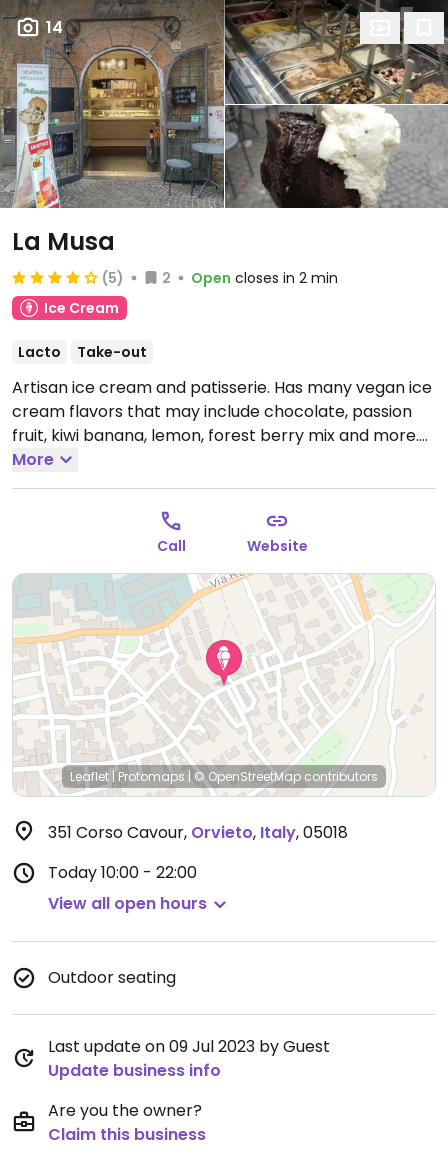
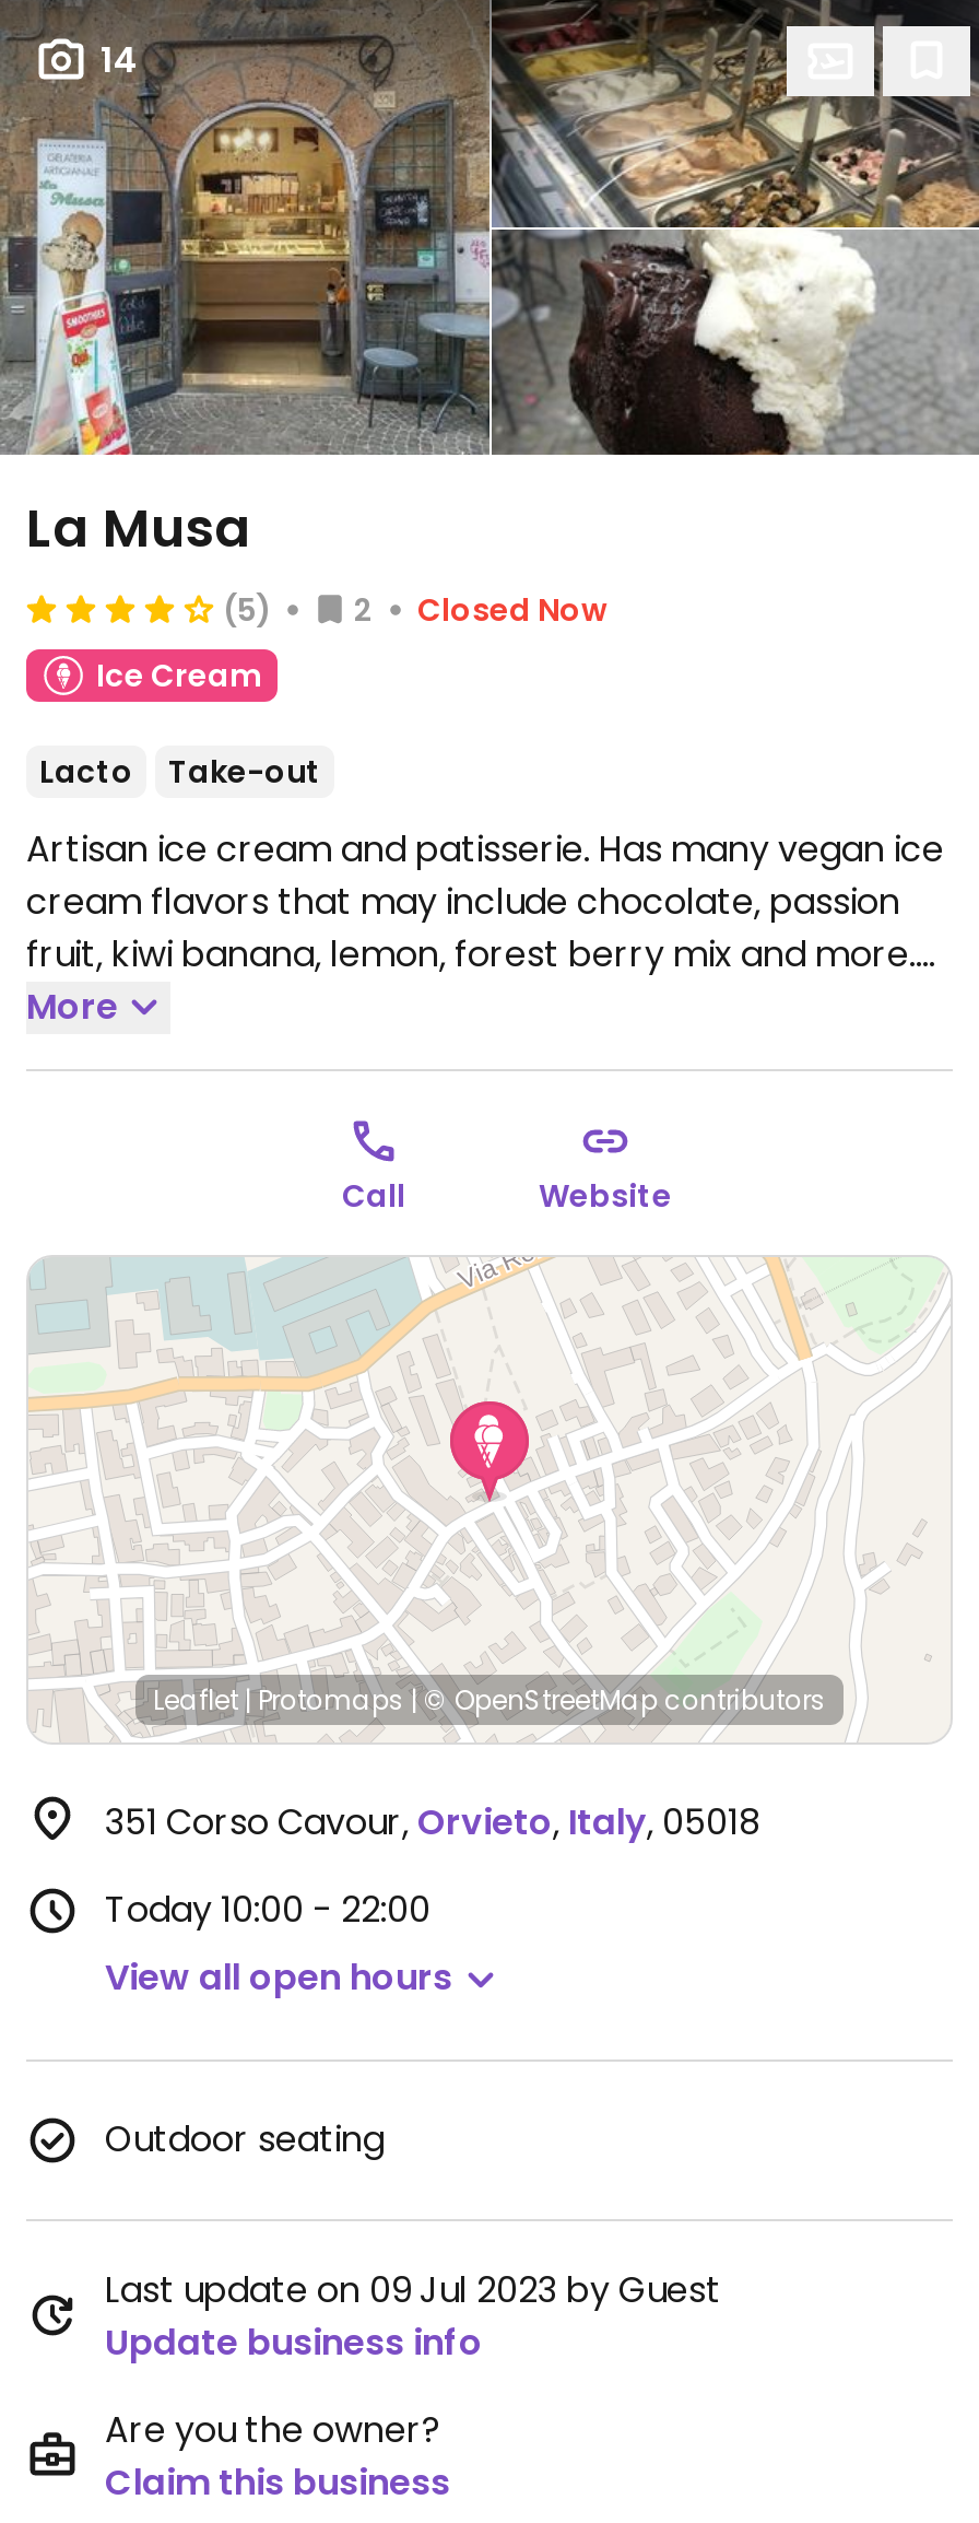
- Open closes in 2 min
+ Closed Now
